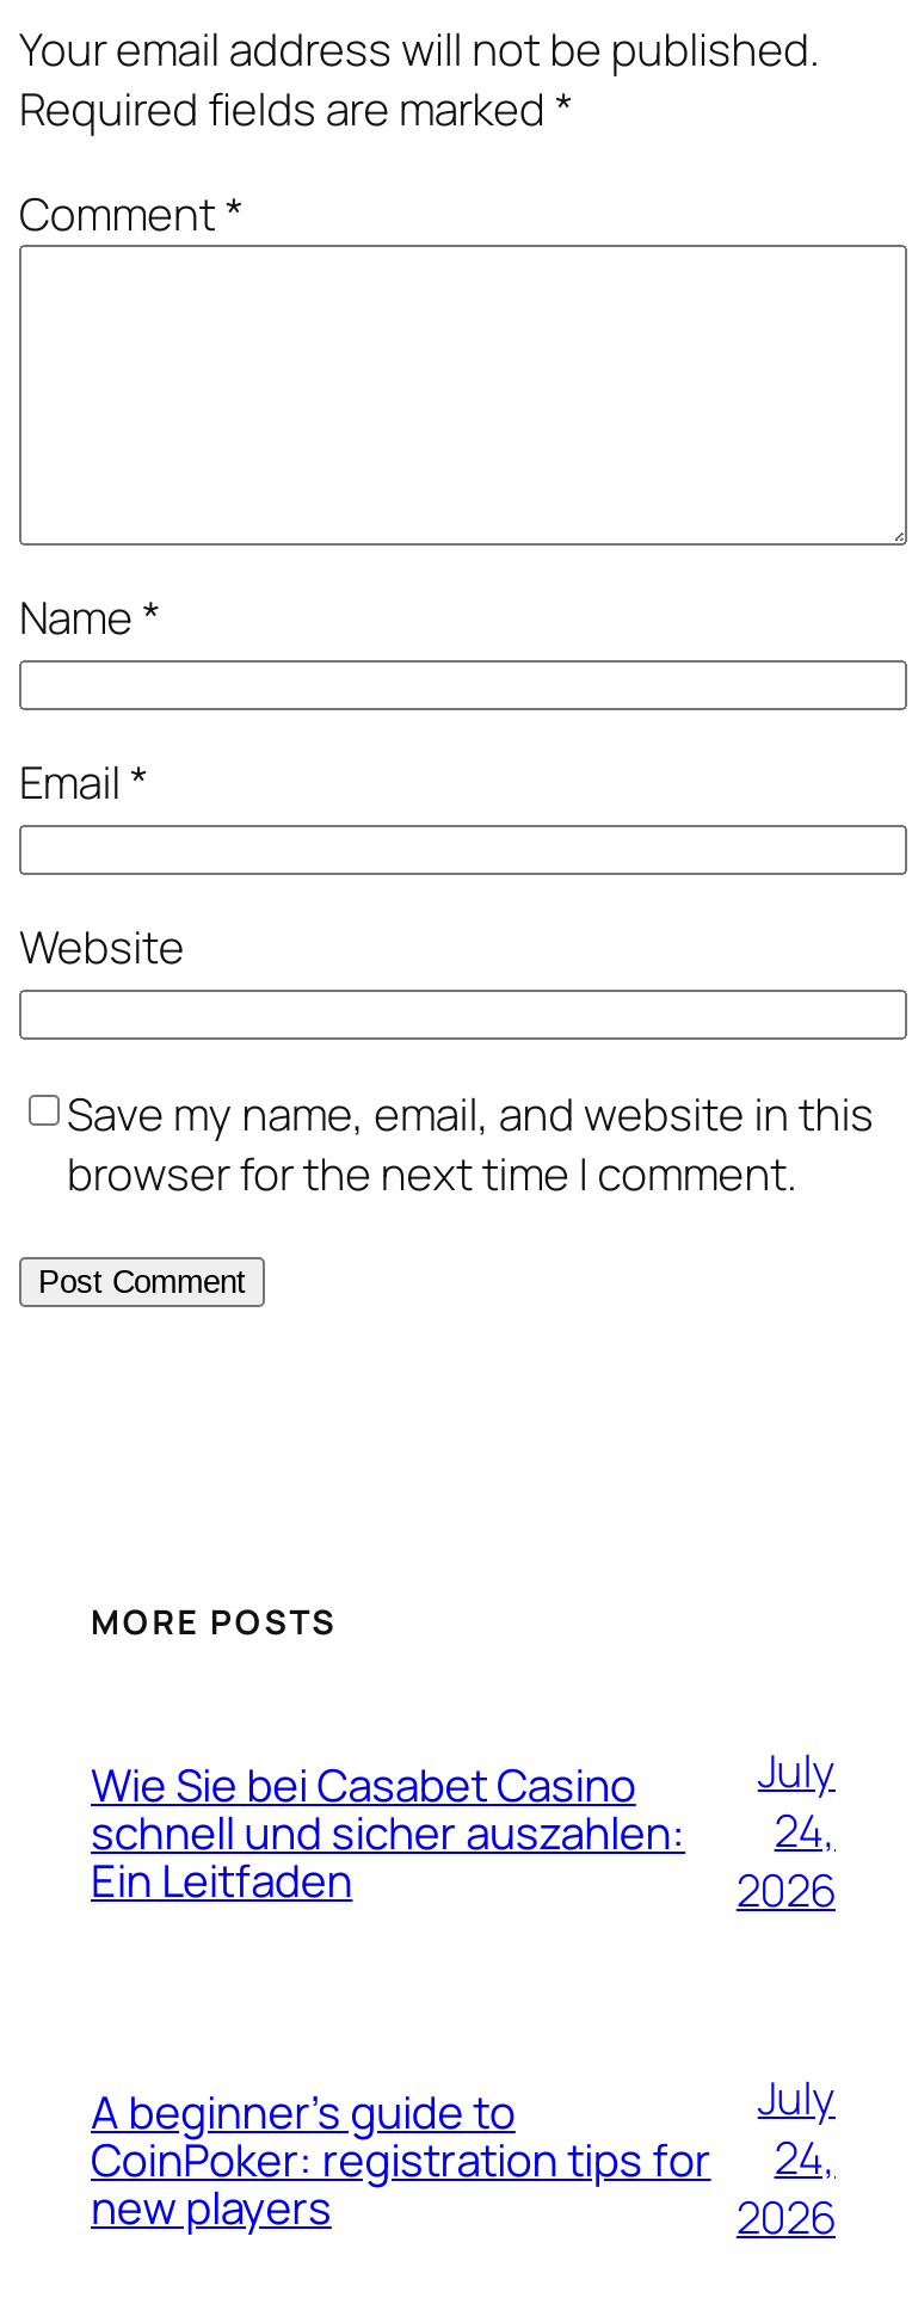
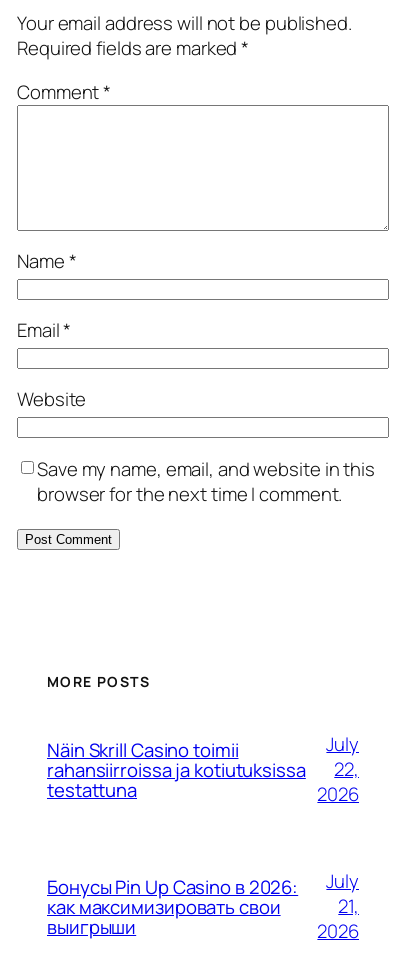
- Wie Sie bei Casabet Casino
- schnell und sicher auszahlen:
- Ein Leitfaden
+ Näin Skrill Casino toimii
+ rahansiirroissa ja kotiutuksissa
+ testattuna

- 24,
+ 22,

- A beginner’s guide to
- CoinPoker: registration tips for
- new players
+ Бонусы Pin Up Casino в 2026:
+ как максимизировать свои
+ выигрыши

- 24,
+ 21,
